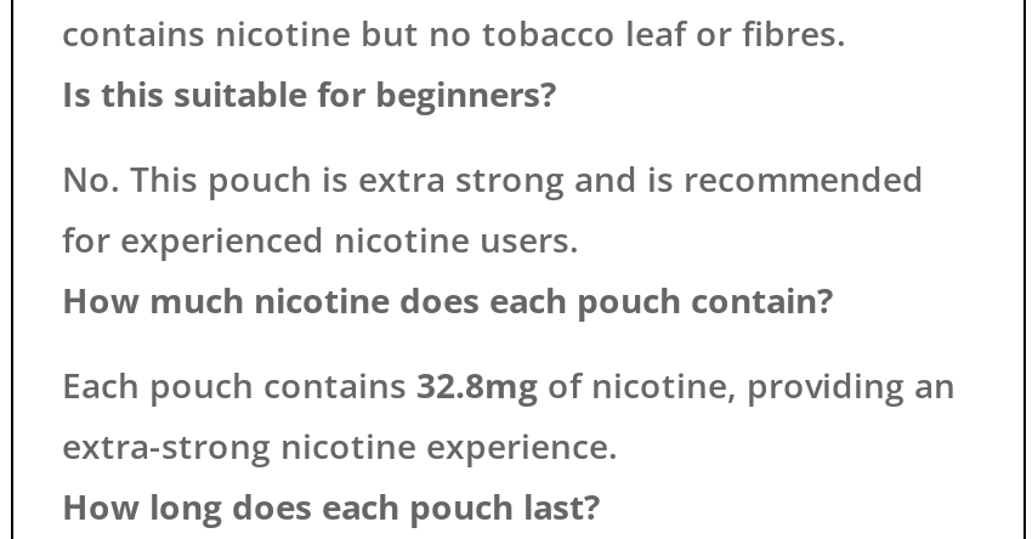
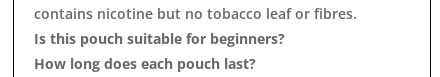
- Is this suitable for beginners?
- No. This pouch is extra strong and is recommended
- for experienced nicotine users.
- How much nicotine does each pouch contain?
- Each pouch contains 32.8mg of nicotine, providing an
- extra-strong nicotine experience.
+ Is this pouch suitable for beginners?
